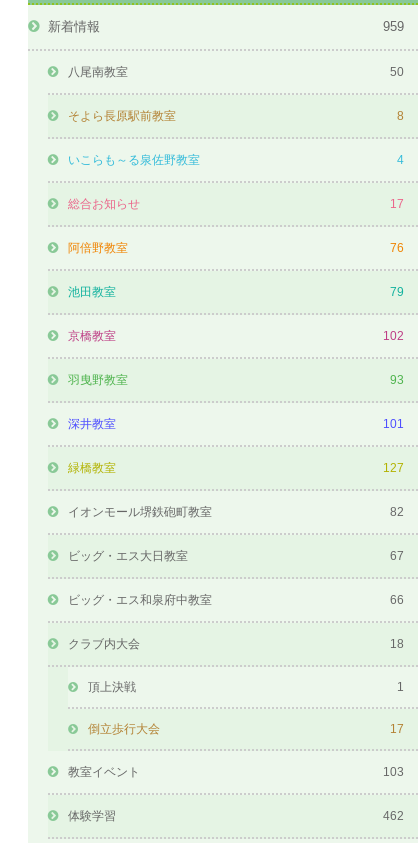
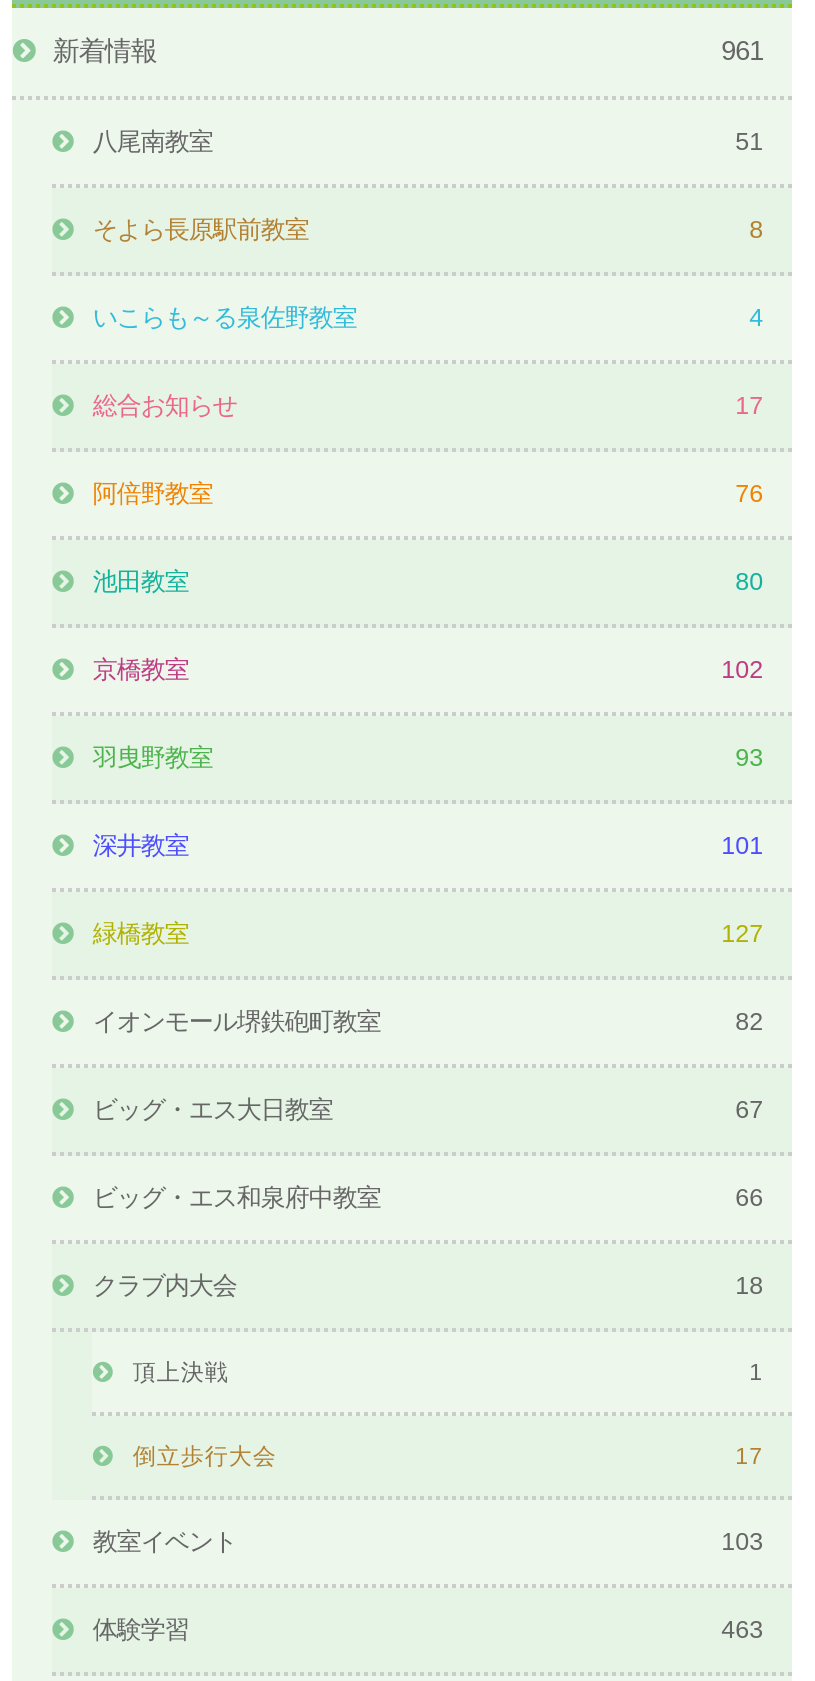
- 959
+ 961

- 50
+ 51

- 79
+ 80

- 462
+ 463
